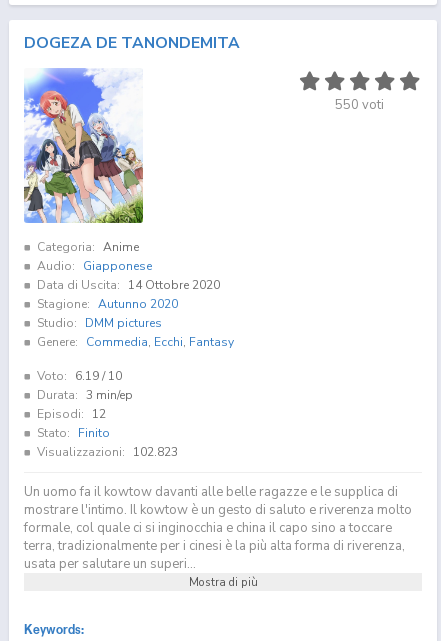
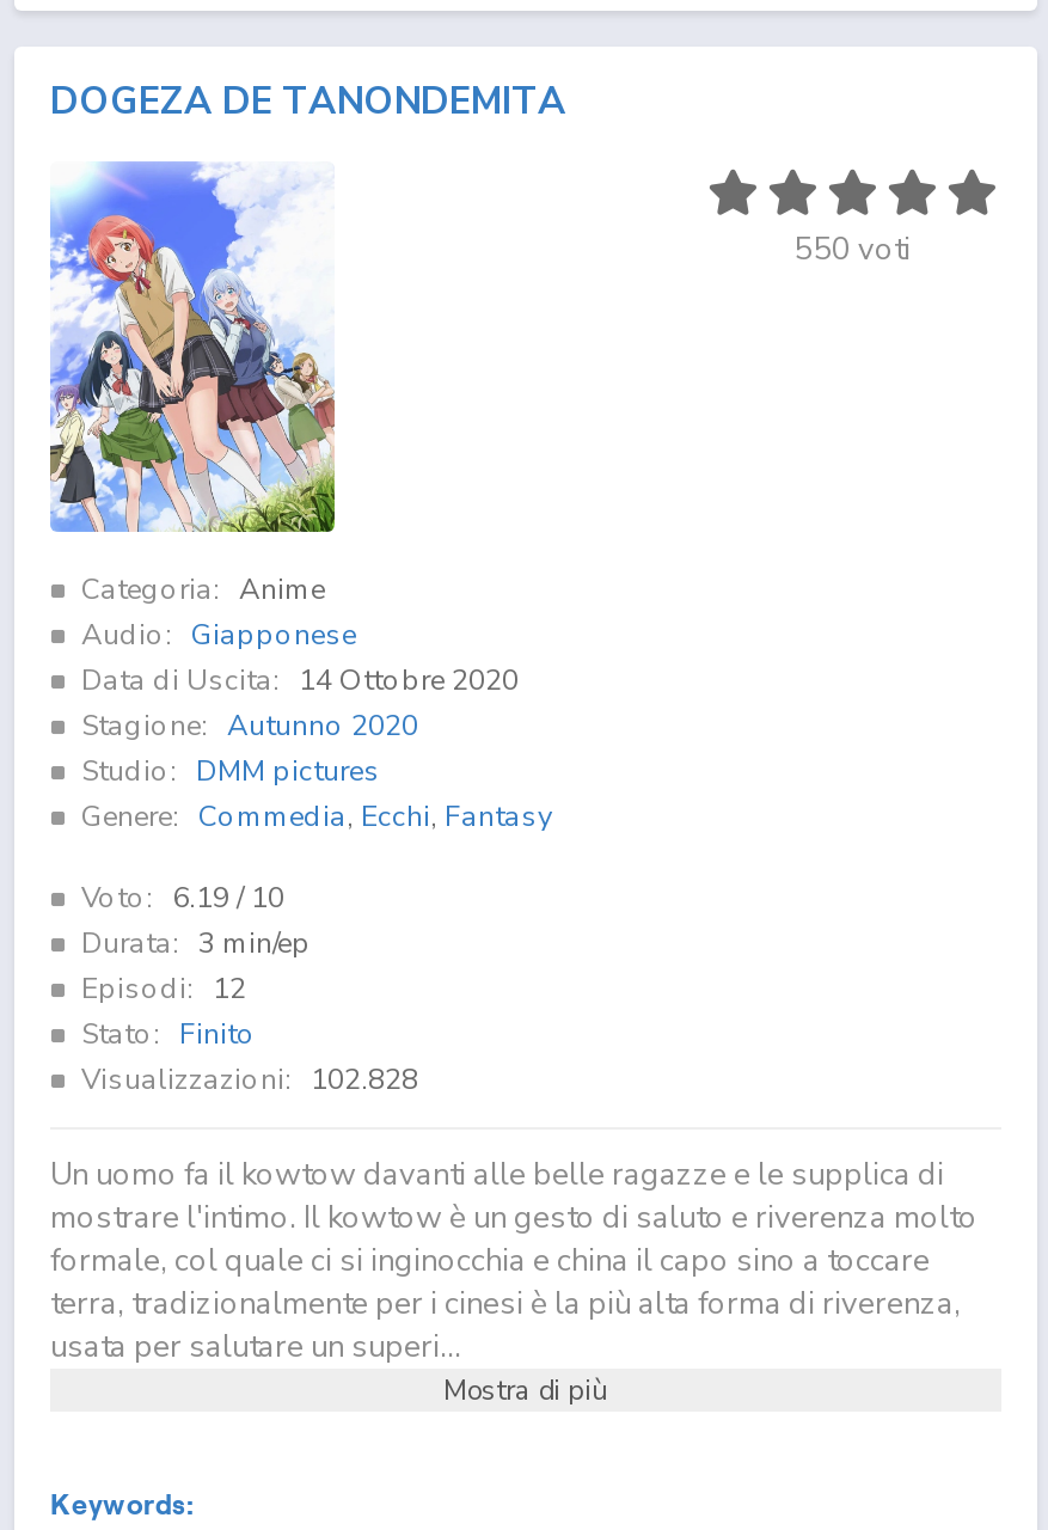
- Visualizzazioni: 102.823
+ Visualizzazioni: 102.828
